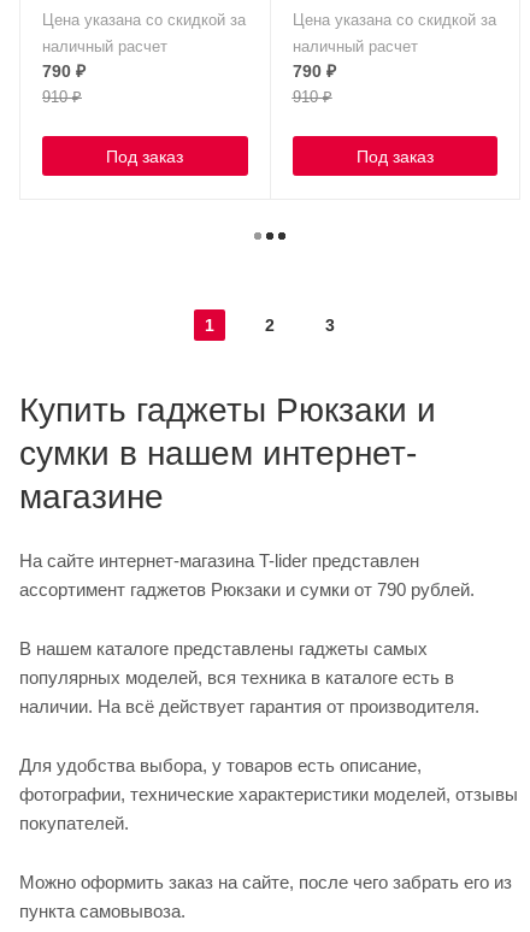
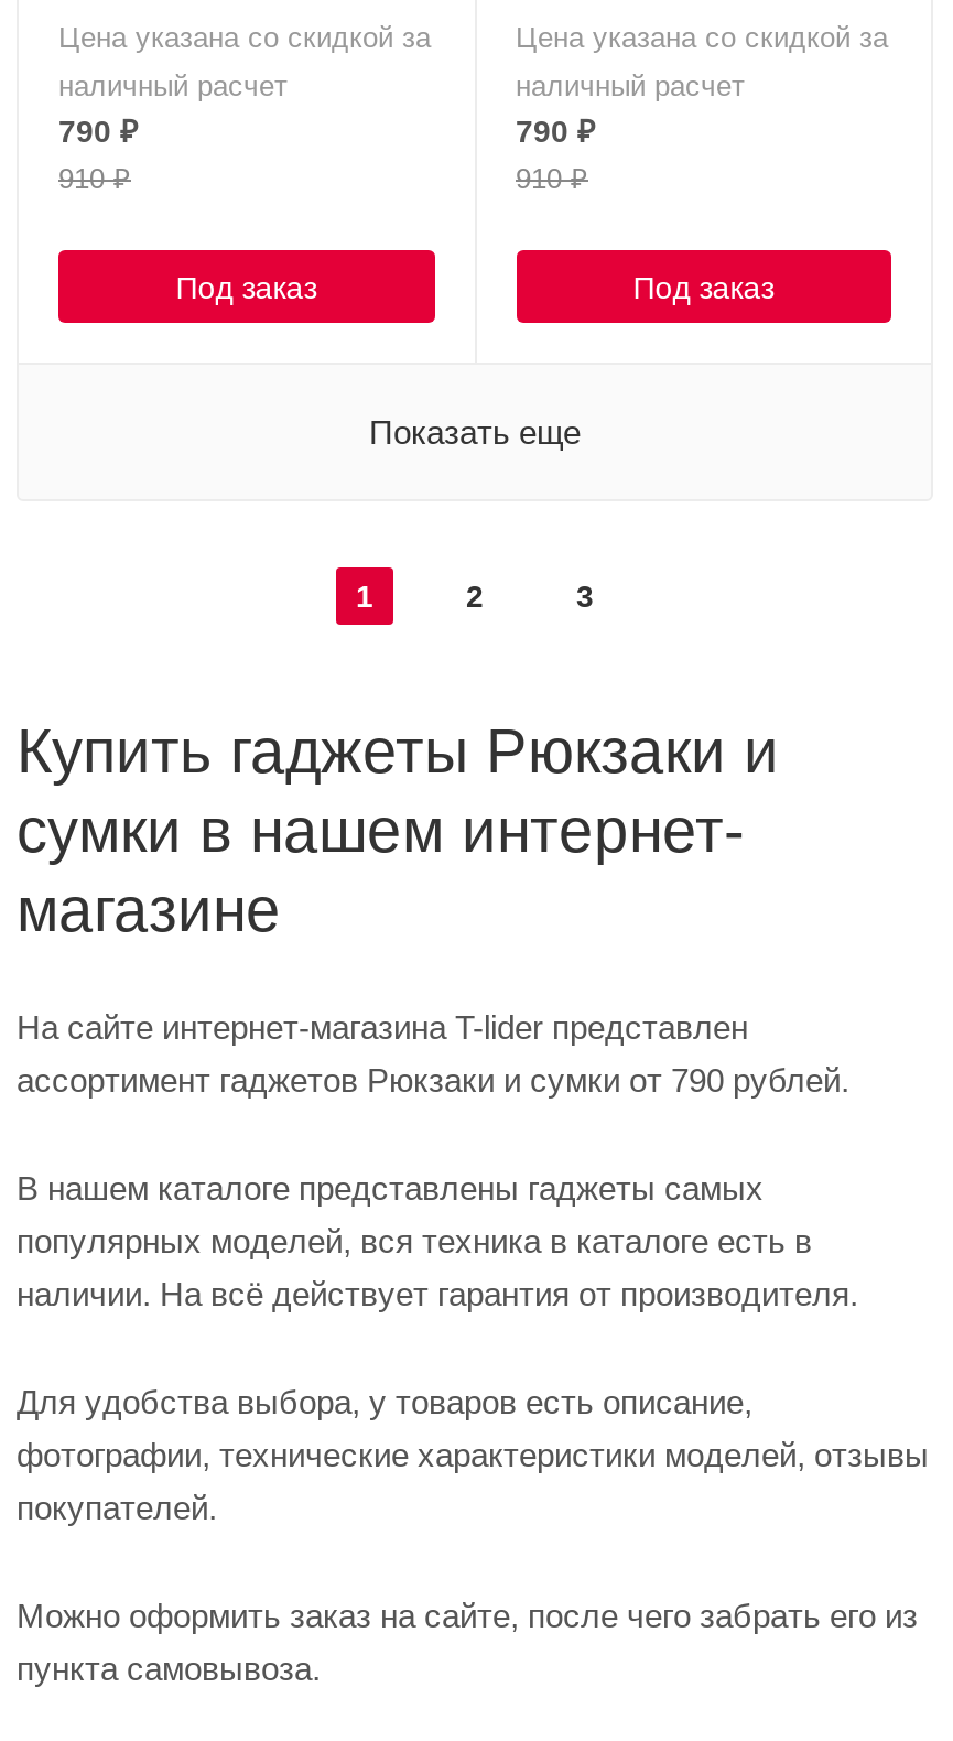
+ Показать еще
